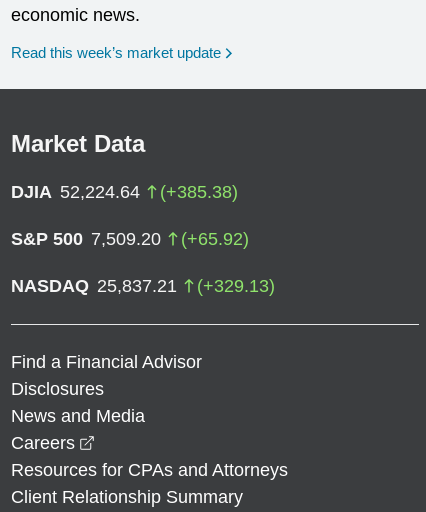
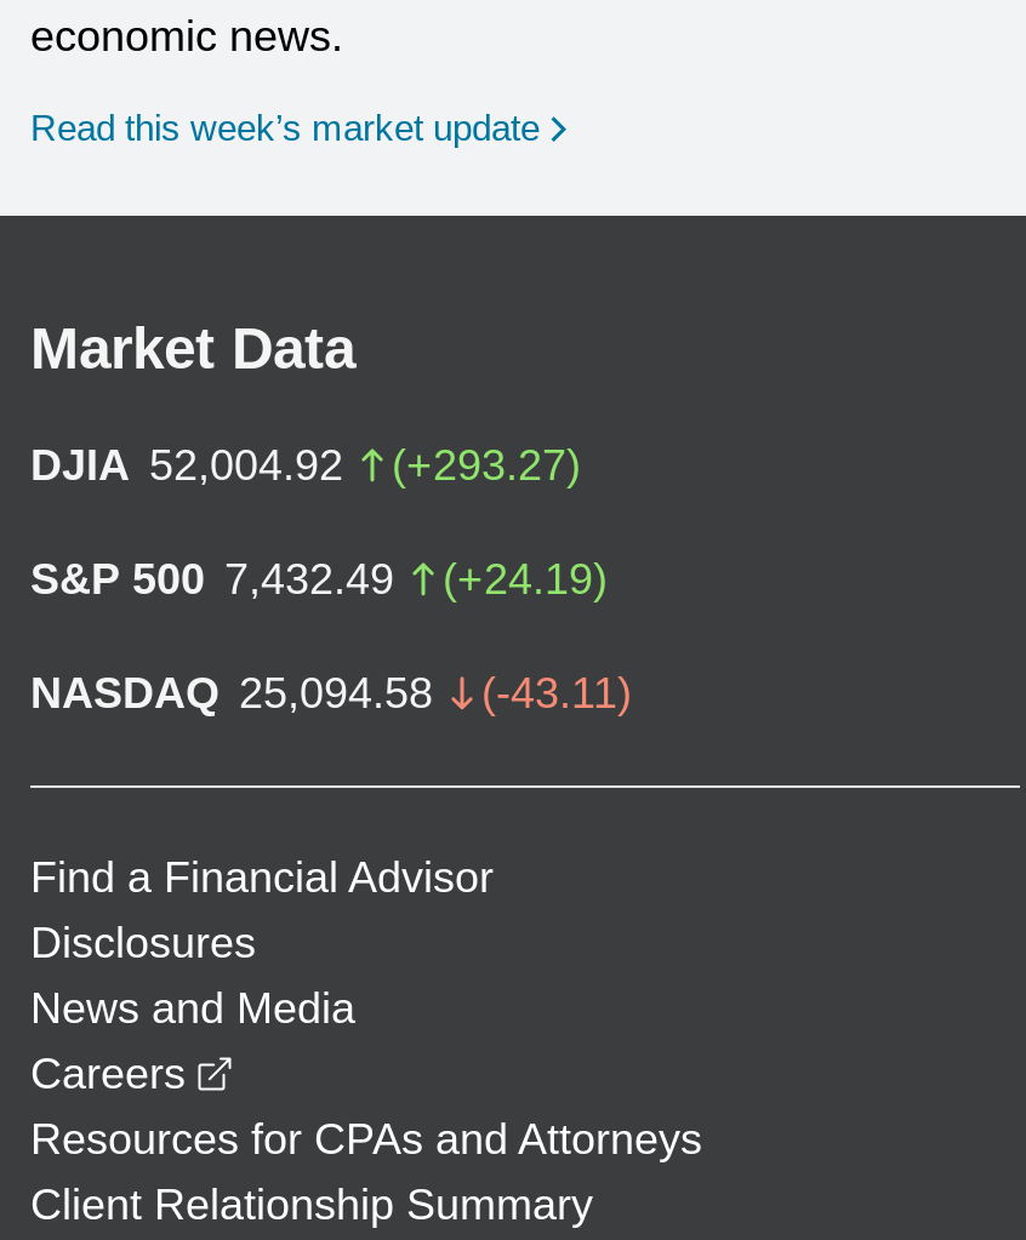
- DJIA 52,224.64
- (+385.38)
+ DJIA 52,004.92
+ (+293.27)

- S&P 500 7,509.20
- (+65.92)
+ S&P 500 7,432.49
+ (+24.19)

- NASDAQ 25,837.21
- (+329.13)
+ NASDAQ 25,094.58
+ (-43.11)
